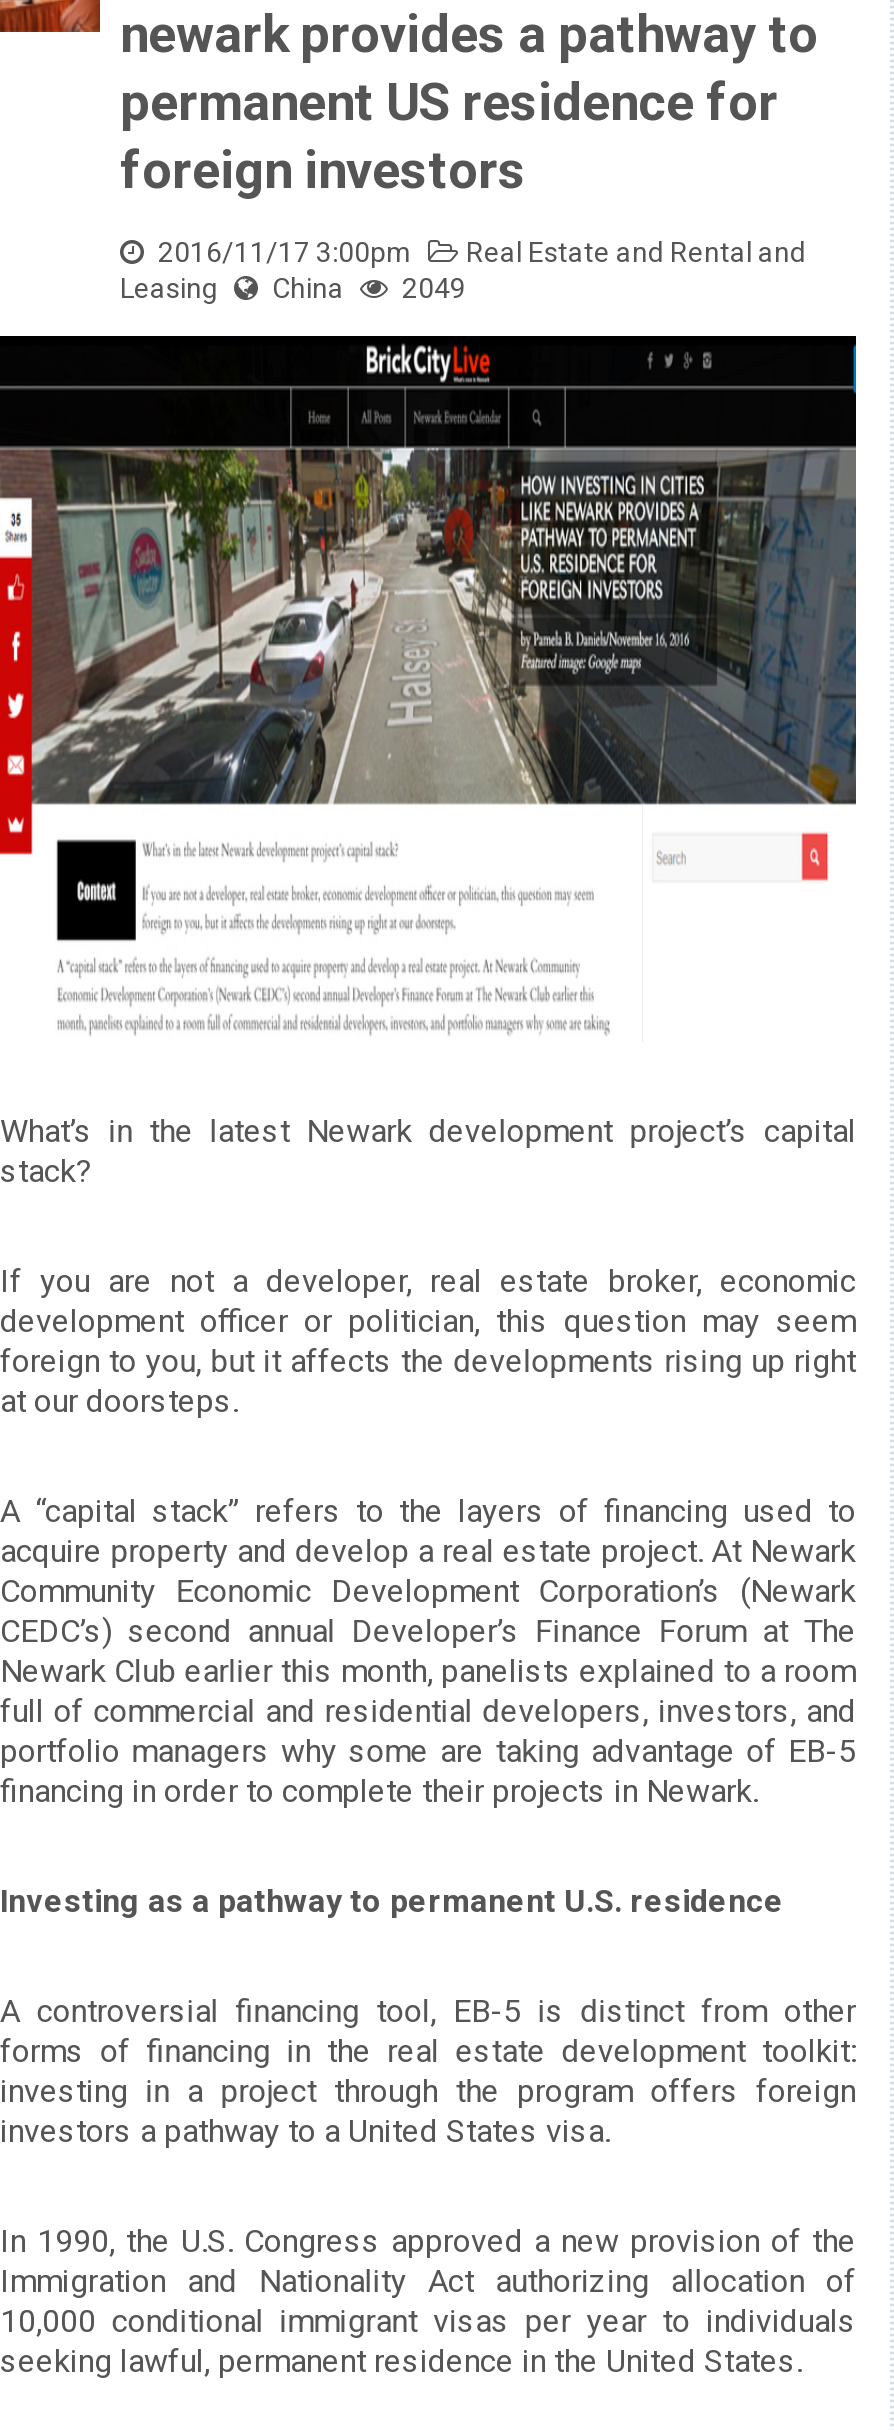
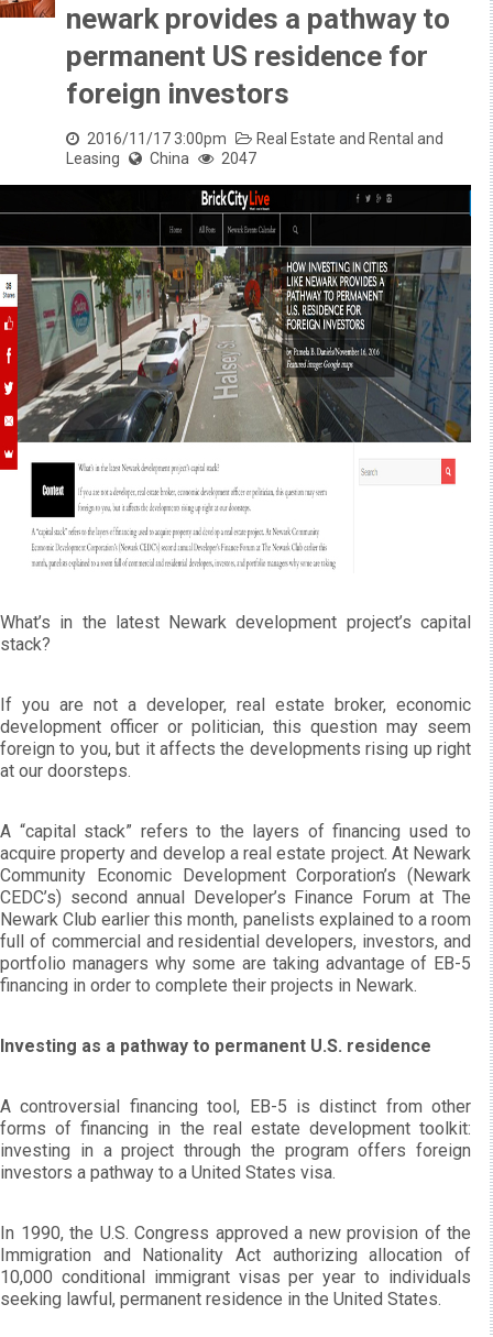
- Leasing China 2049
+ Leasing China 2047
